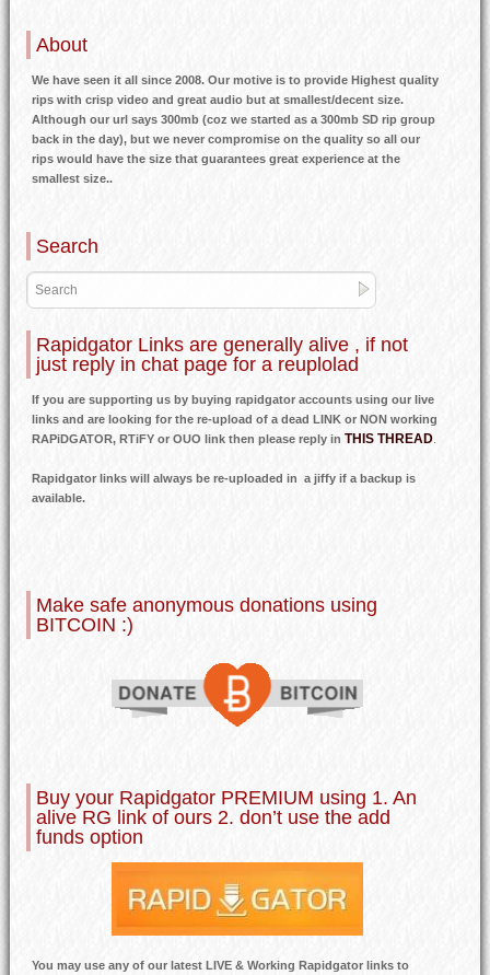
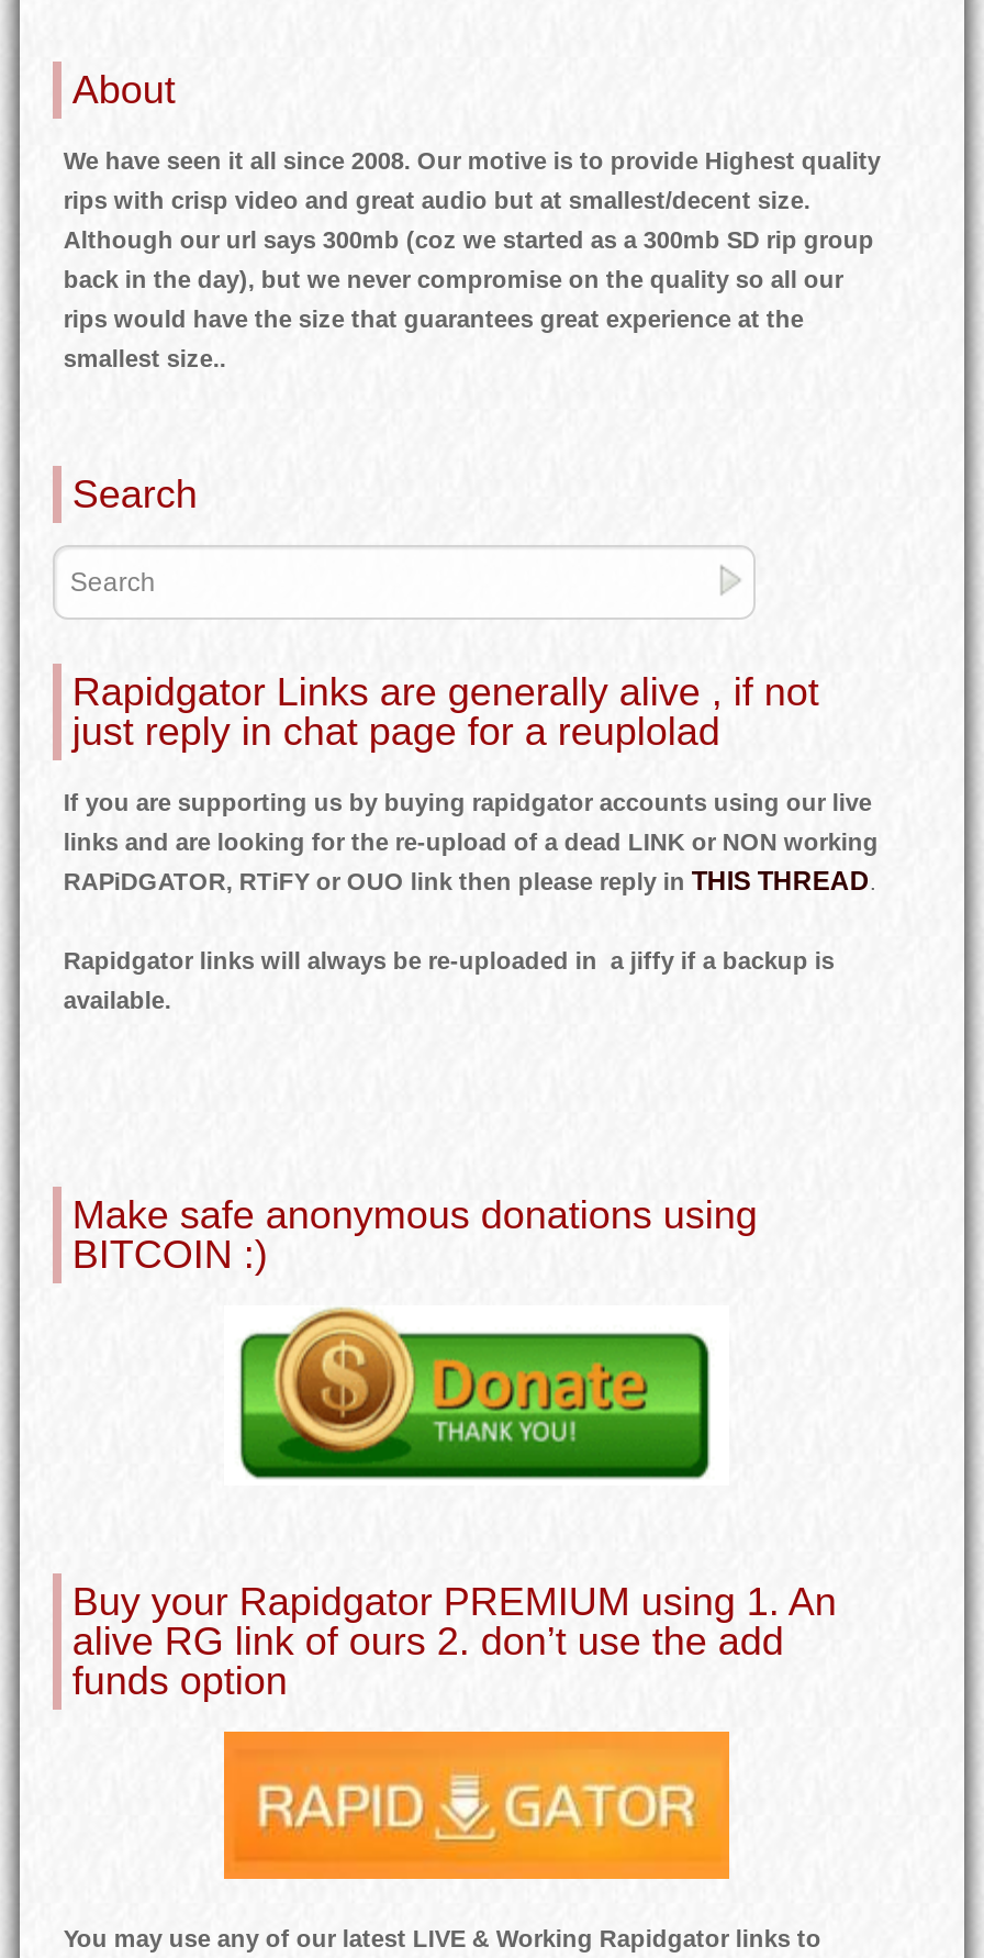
- [image]
+ [image]
